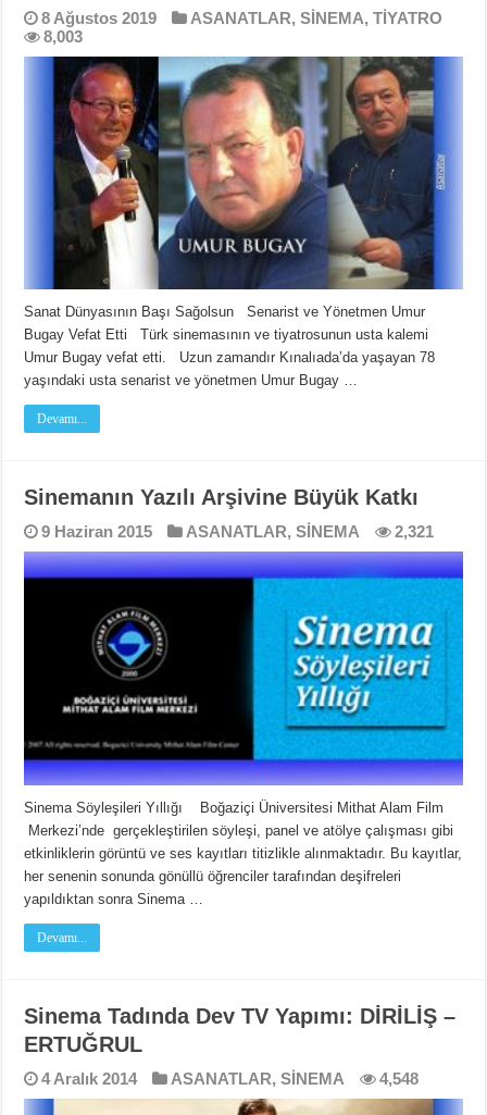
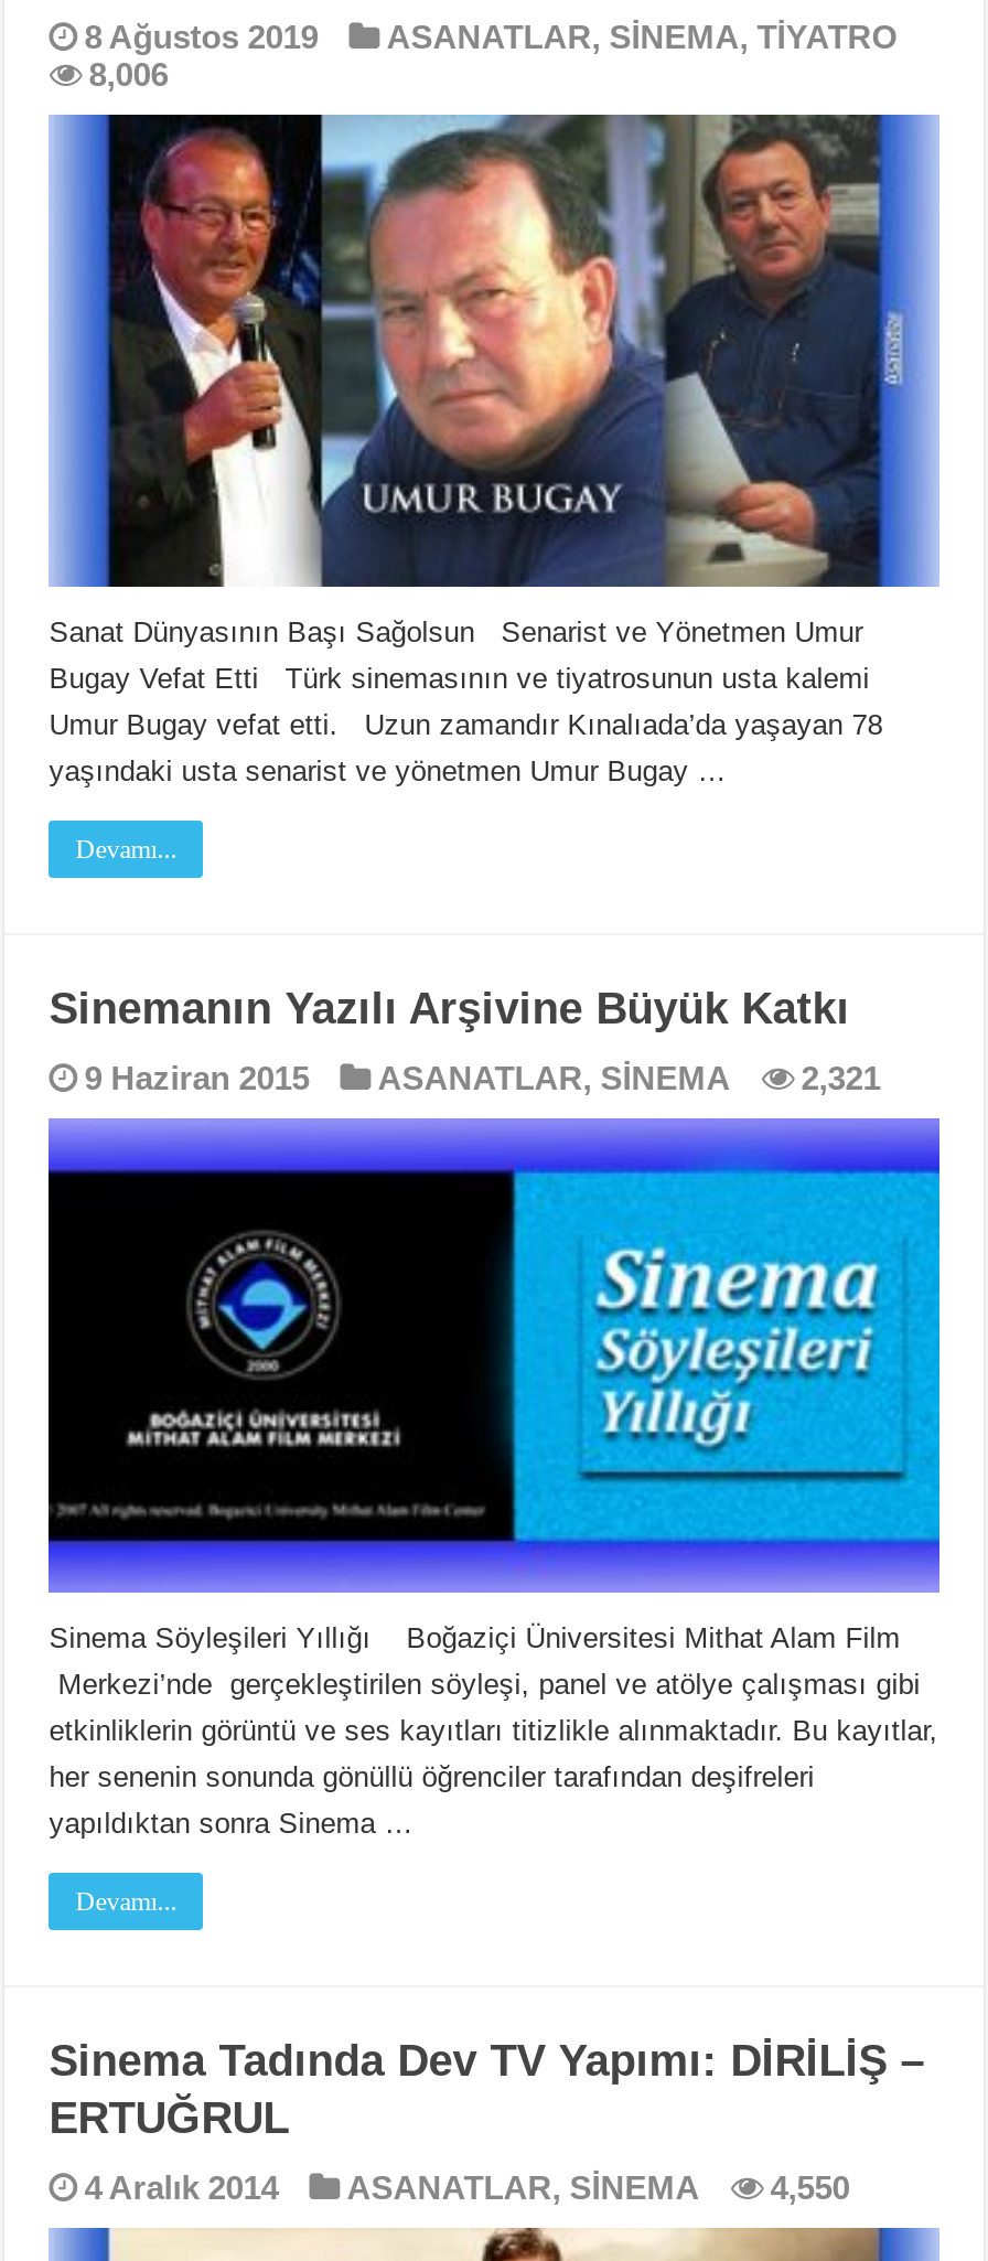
- 8,003
+ 8,006

- 4 Aralık 2014 ASANATLAR, SİNEMA 4,548
+ 4 Aralık 2014 ASANATLAR, SİNEMA 4,550
